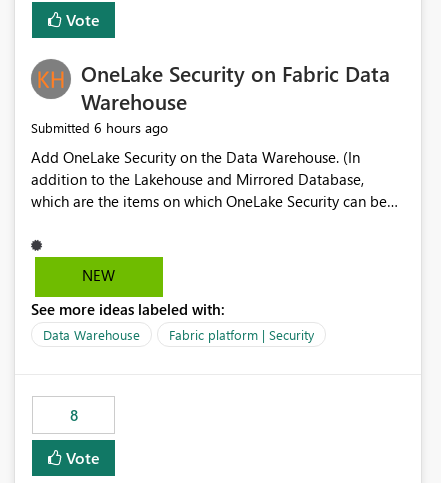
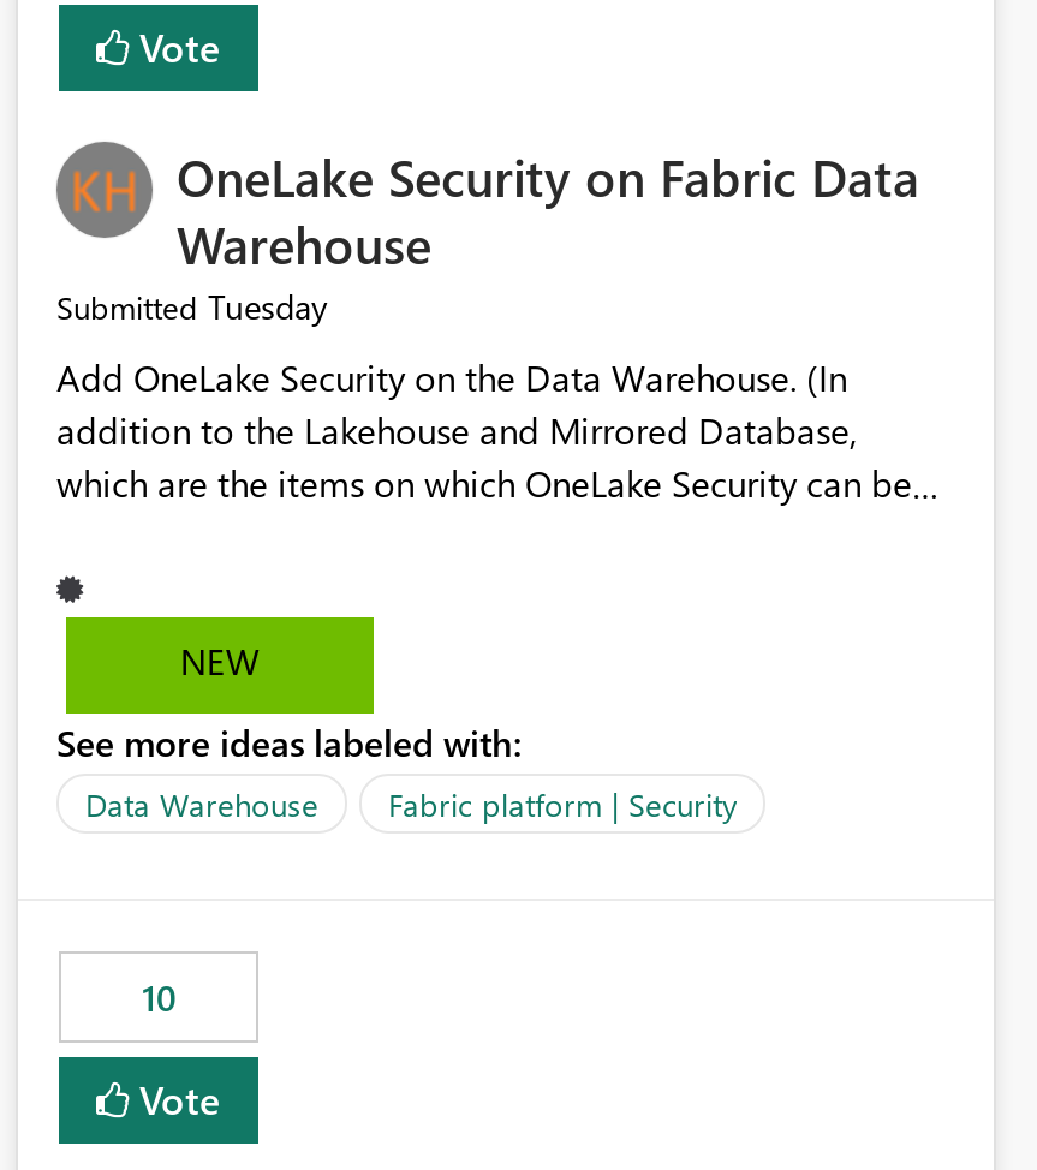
- Submitted 6 hours ago
+ Submitted Tuesday

- 8
+ 10
